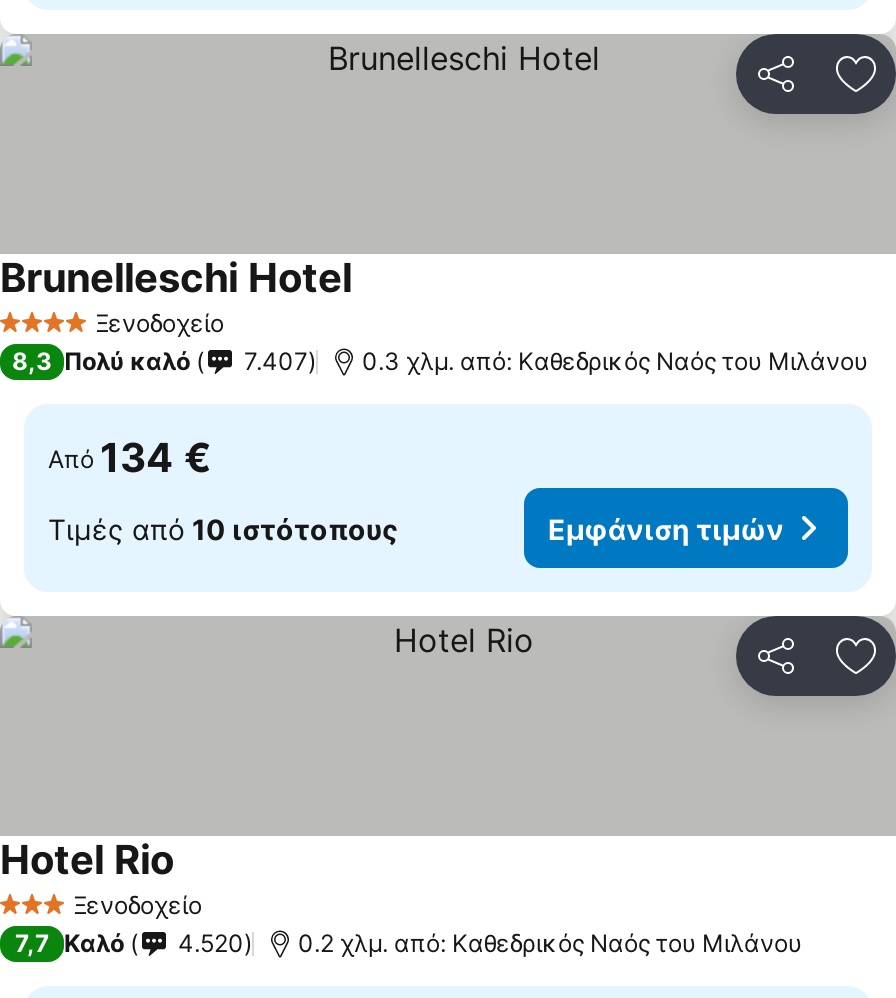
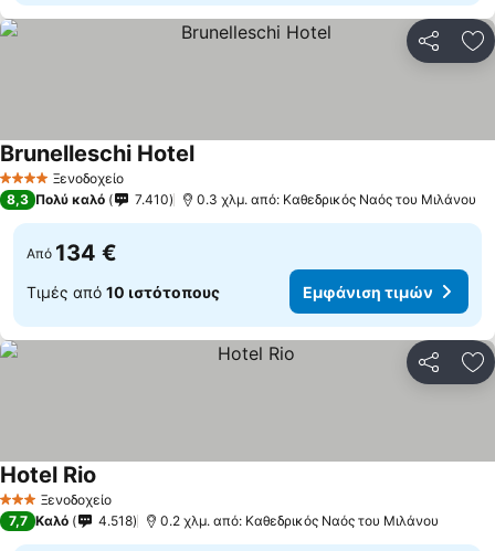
- 7.407
+ 7.410

- 4.520
+ 4.518
